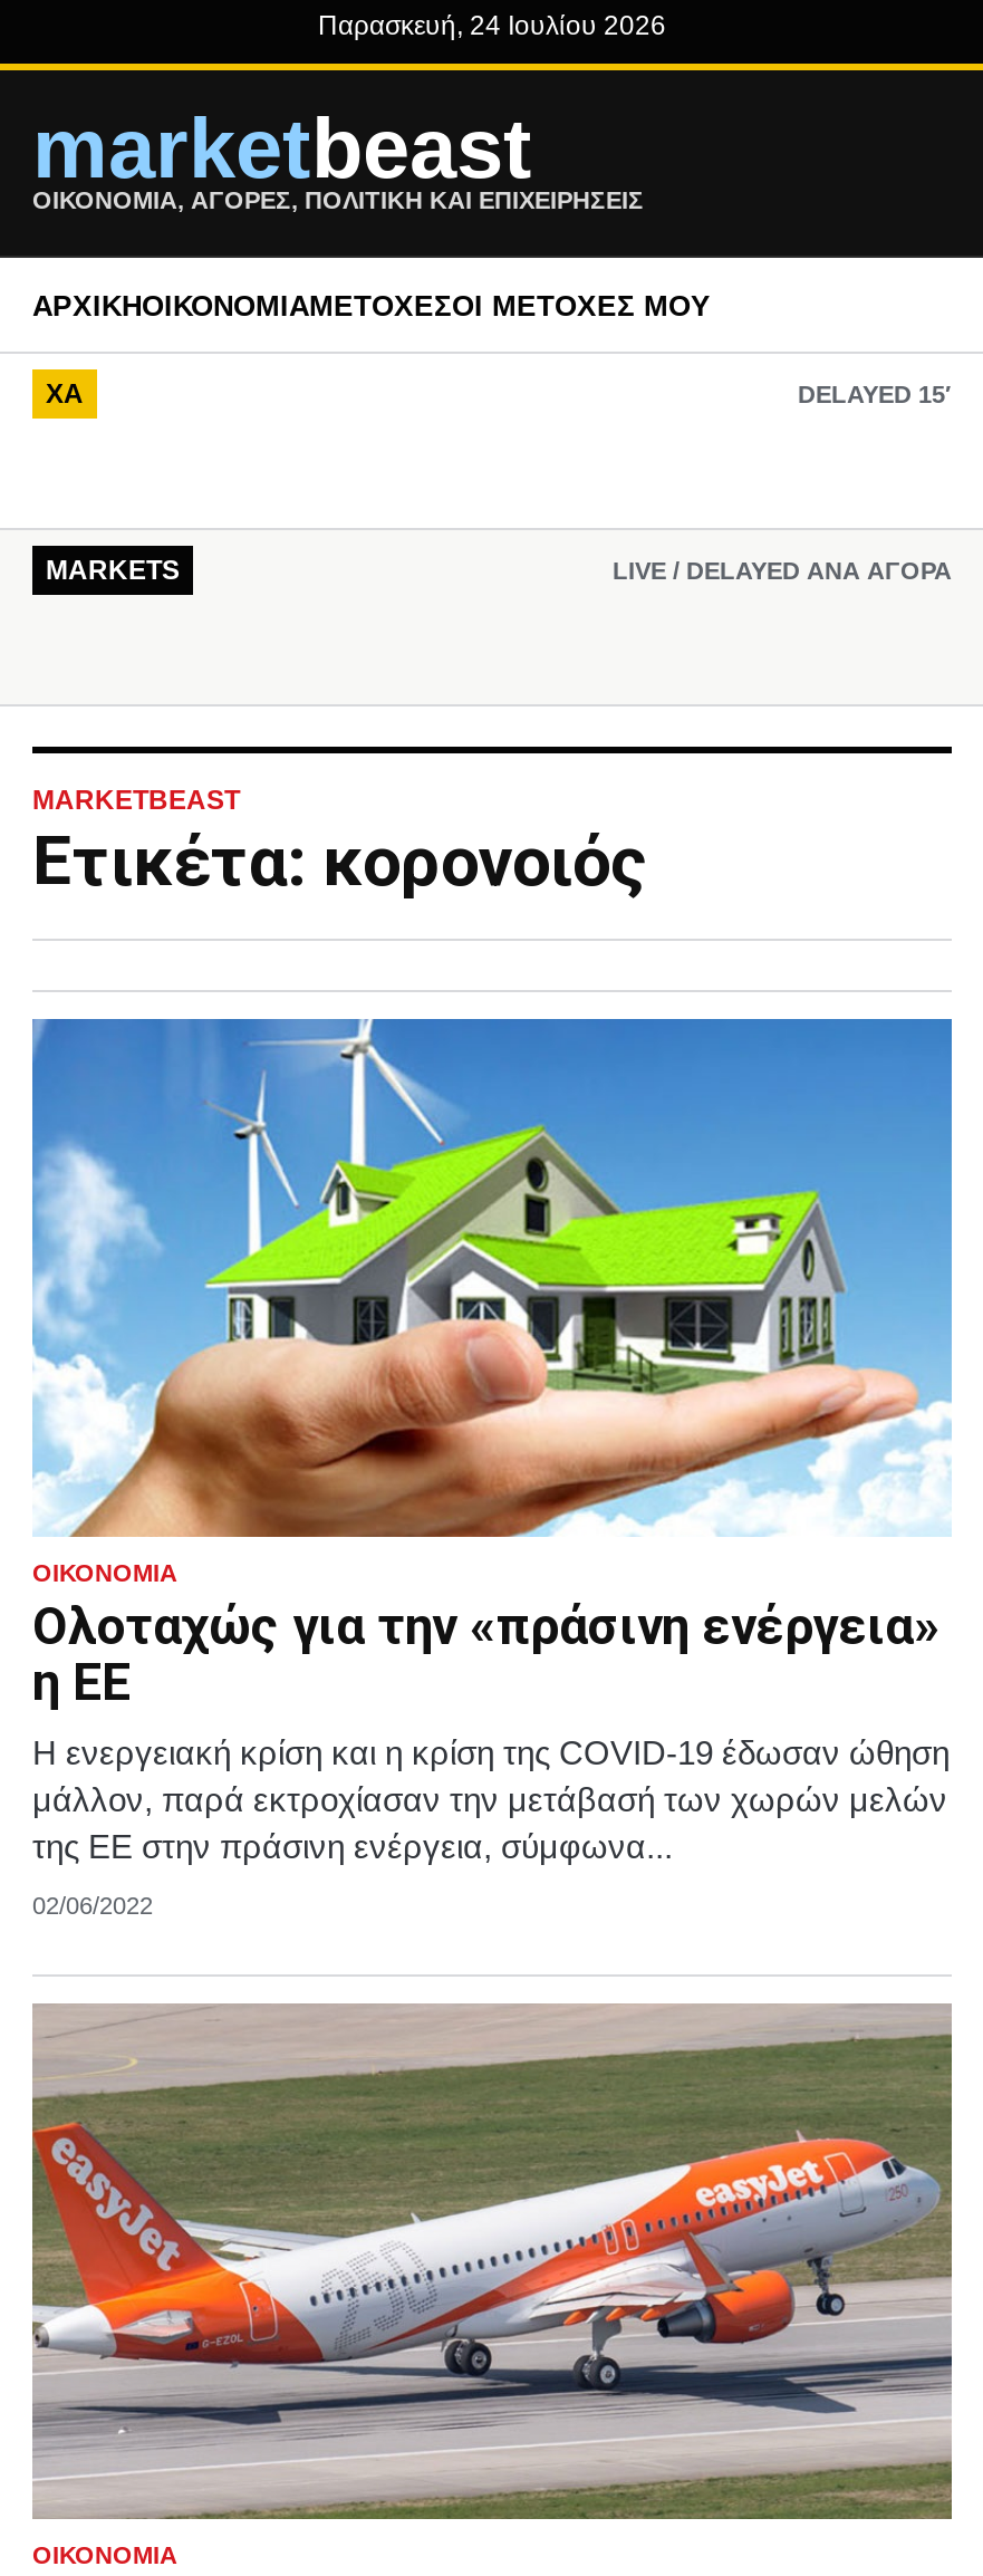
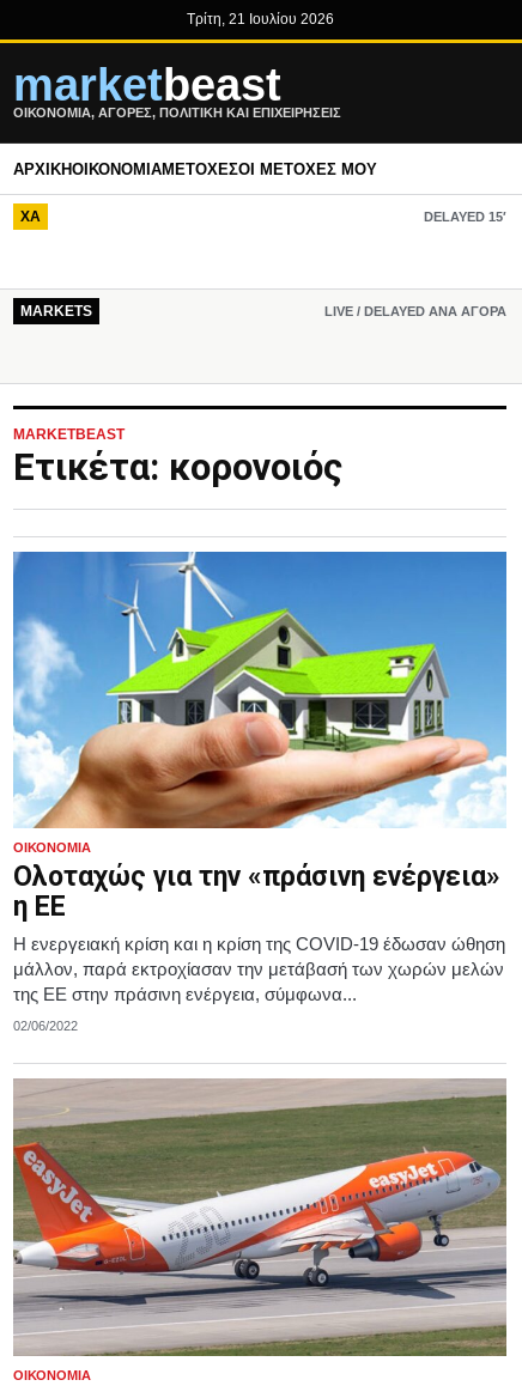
- Παρασκευή, 24 Ιουλίου 2026
+ Τρίτη, 21 Ιουλίου 2026
